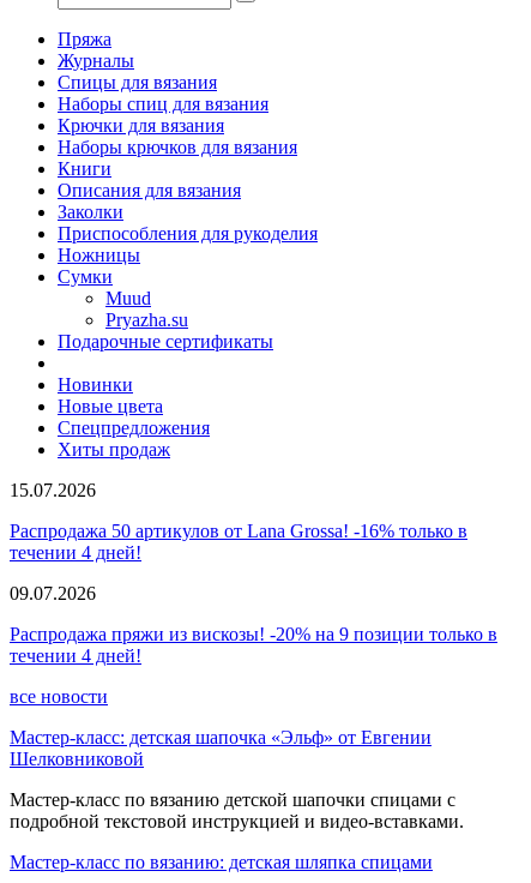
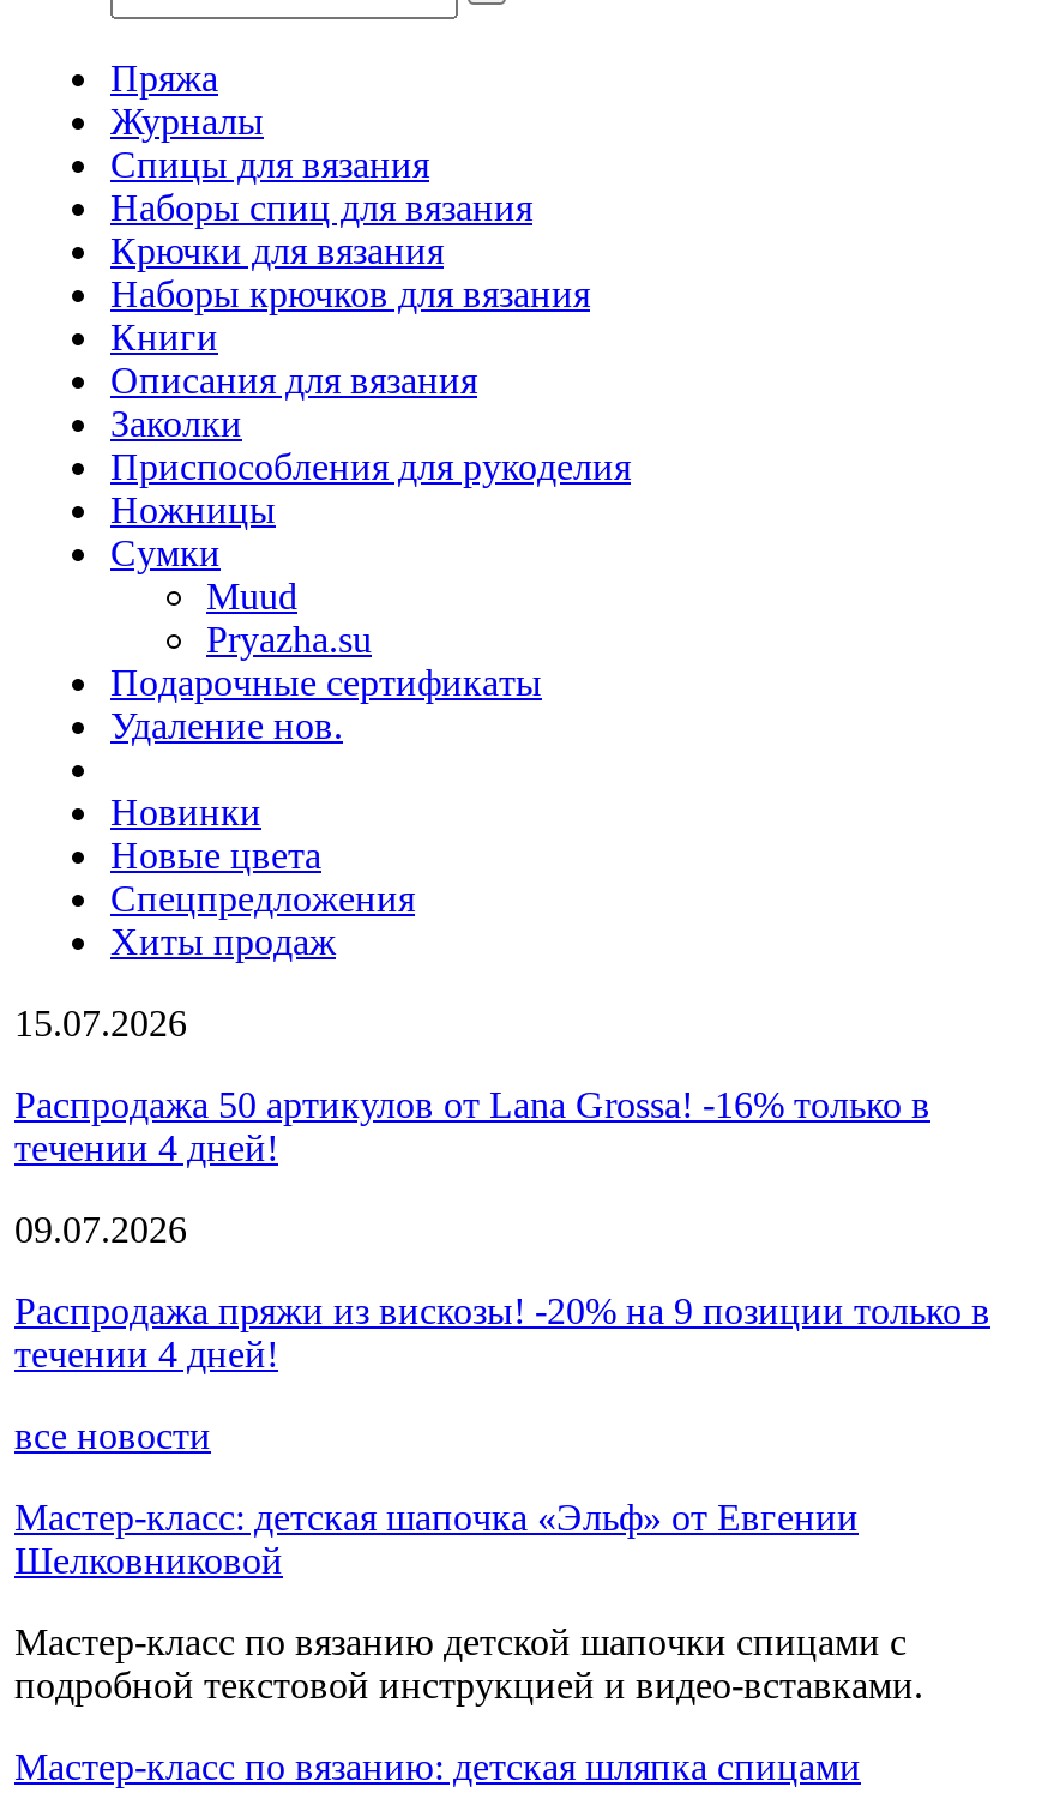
+ Удаление нов.
